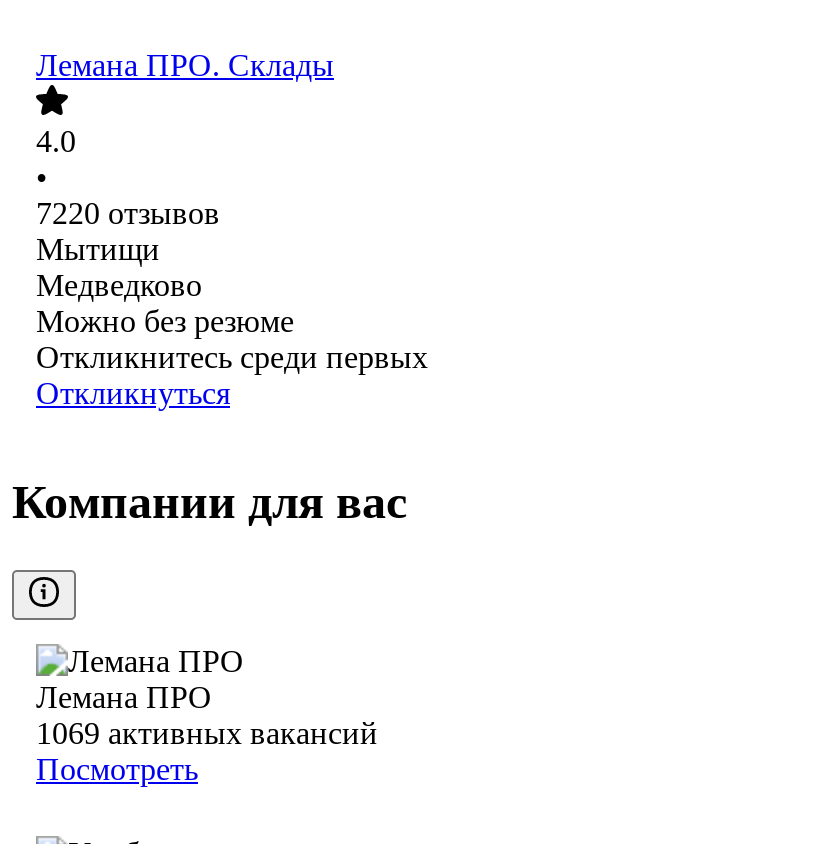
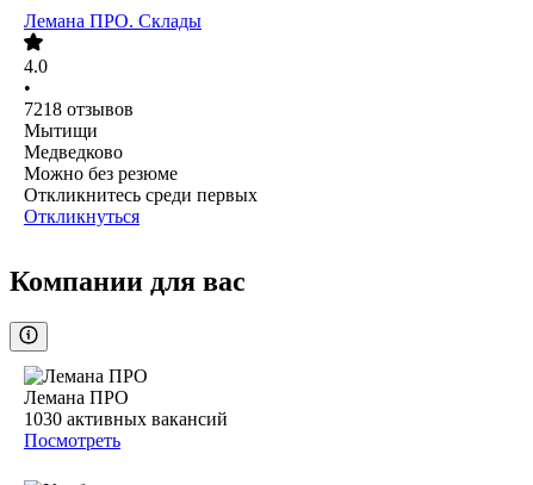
- 7220 отзывов
+ 7218 отзывов

- 1069 активных вакансий
+ 1030 активных вакансий
